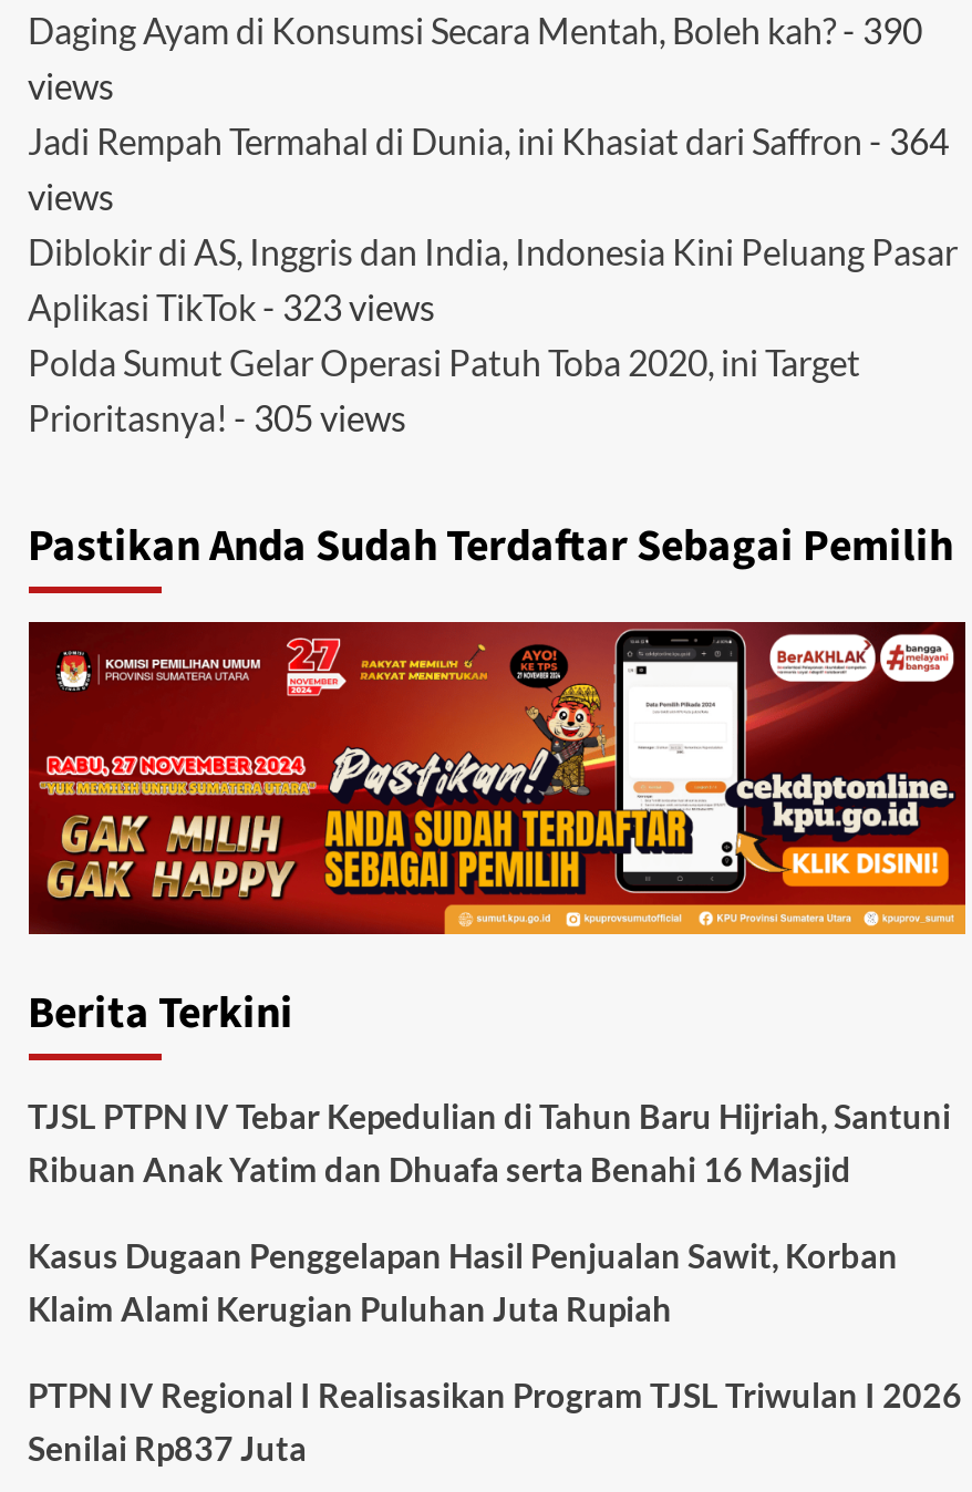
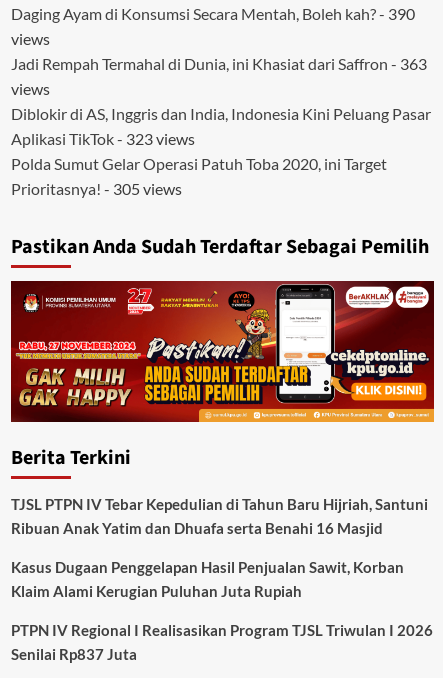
- Jadi Rempah Termahal di Dunia, ini Khasiat dari Saffron - 364
+ Jadi Rempah Termahal di Dunia, ini Khasiat dari Saffron - 363
